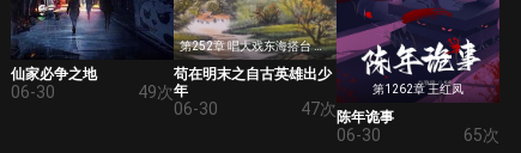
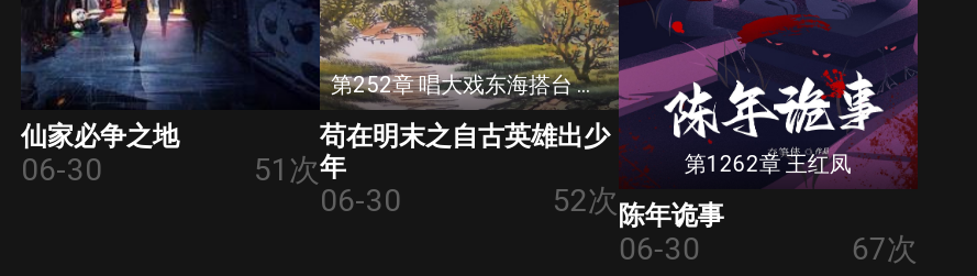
- 49次 年
+ 51次 年

- 47次 陈年诡事
+ 52次 陈年诡事

- 65次
+ 67次
